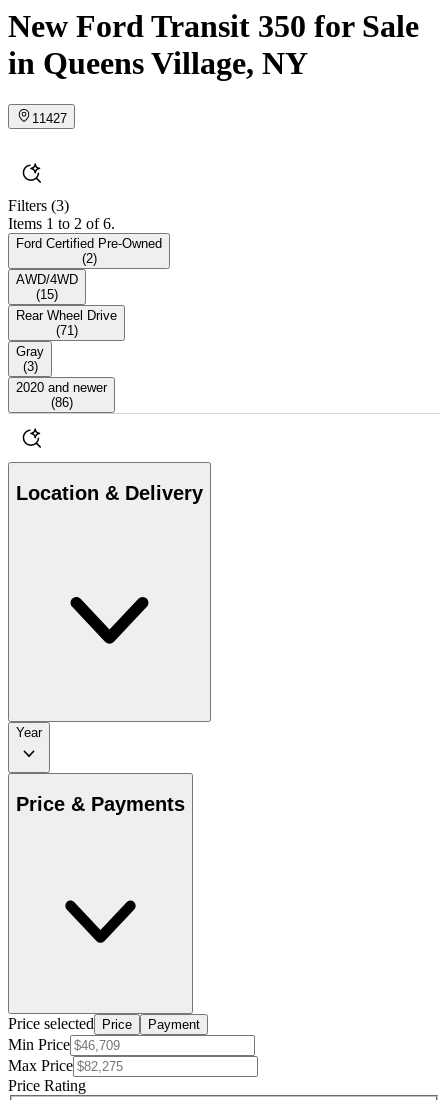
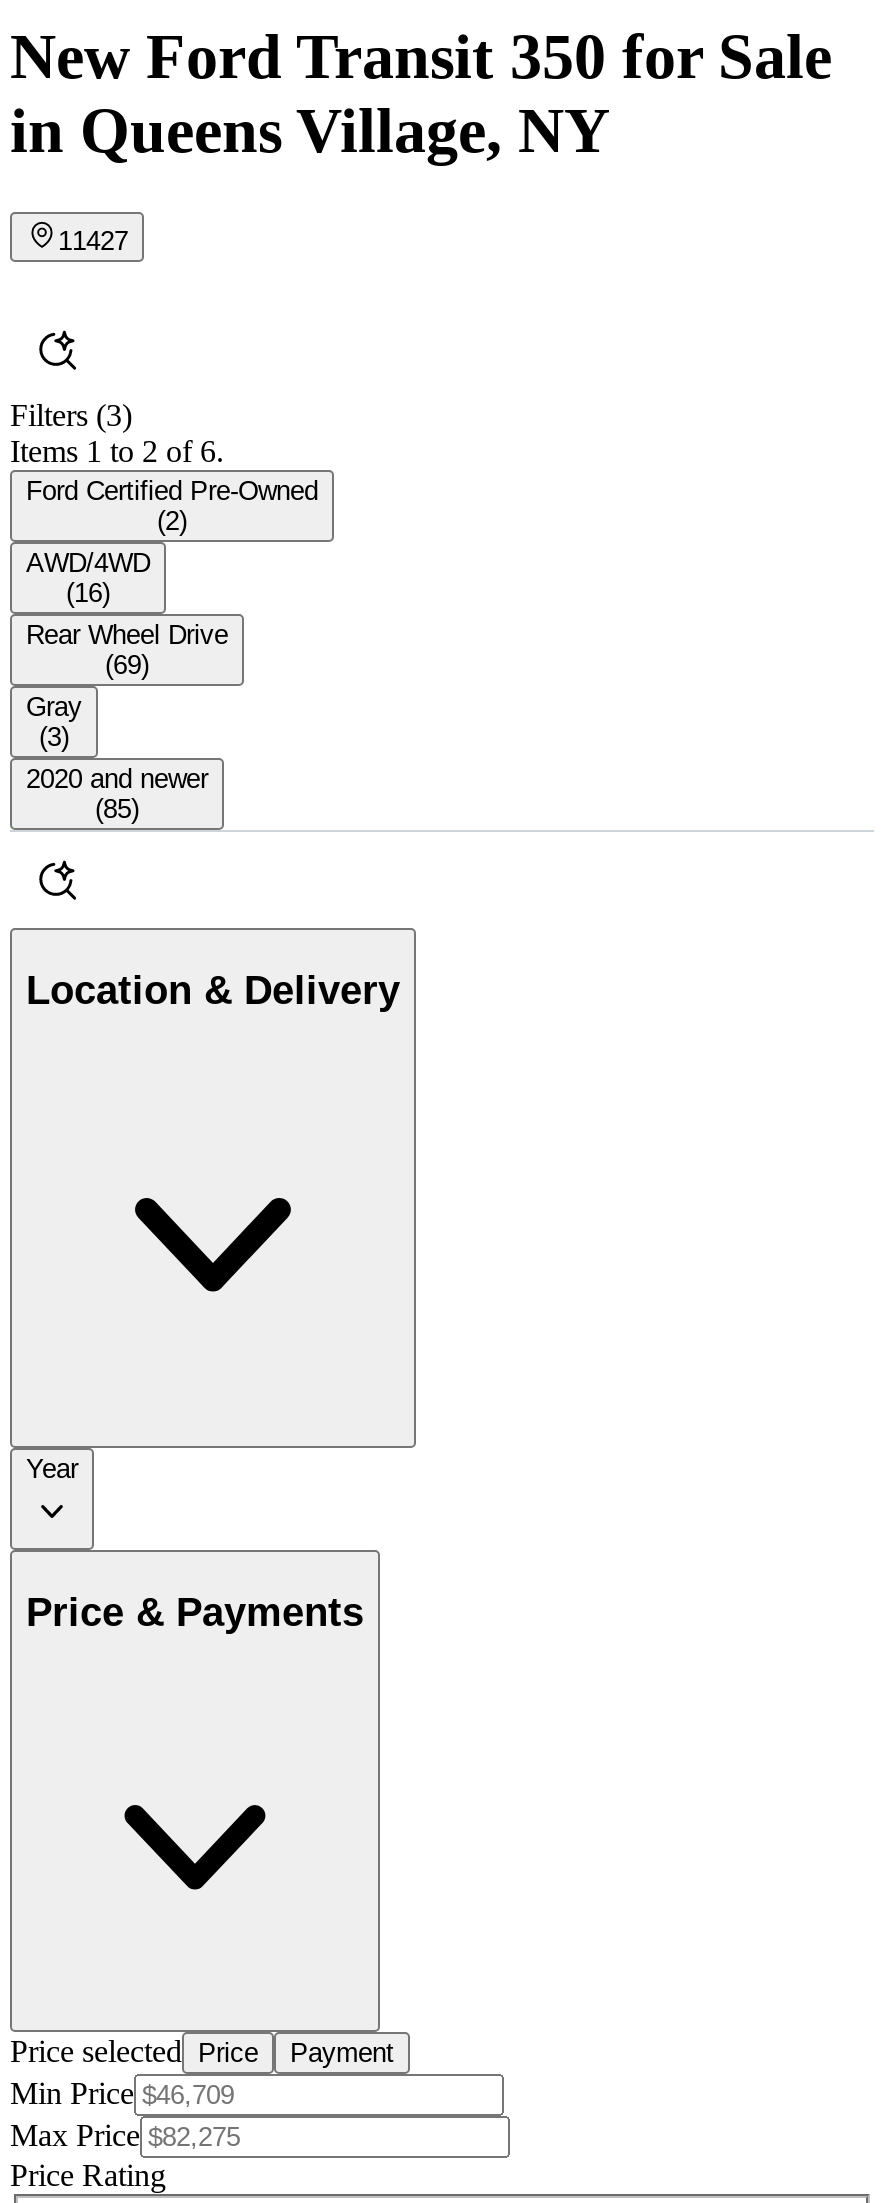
- (15)
+ (16)

- (71)
+ (69)

- (86)
+ (85)
